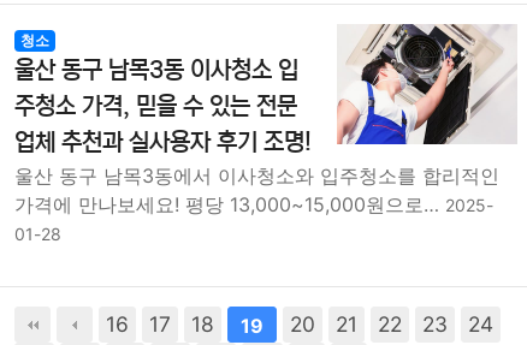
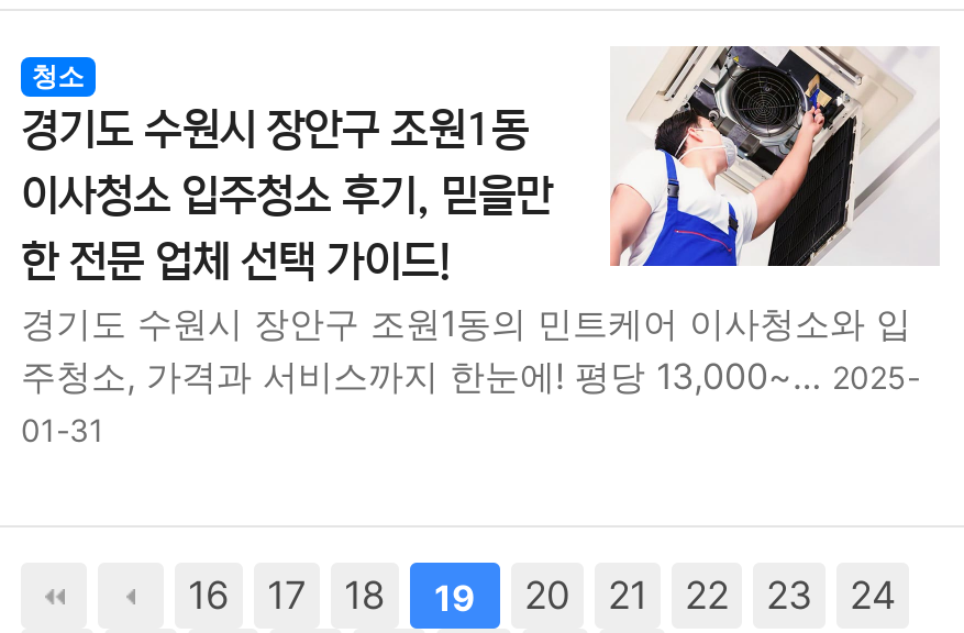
- 울산 동구 남목3동 이사청소 입
- 주청소 가격, 믿을 수 있는 전문
- 업체 추천과 실사용자 후기 조명!
- 울산 동구 남목3동에서 이사청소와 입주청소를 합리적인
- 가격에 만나보세요! 평당 13,000~15,000원으로… 2025-
- 01-28
+ 경기도 수원시 장안구 조원1동
+ 이사청소 입주청소 후기, 믿을만
+ 한 전문 업체 선택 가이드!
+ 경기도 수원시 장안구 조원1동의 민트케어 이사청소와 입
+ 주청소, 가격과 서비스까지 한눈에! 평당 13,000~… 2025-
+ 01-31
